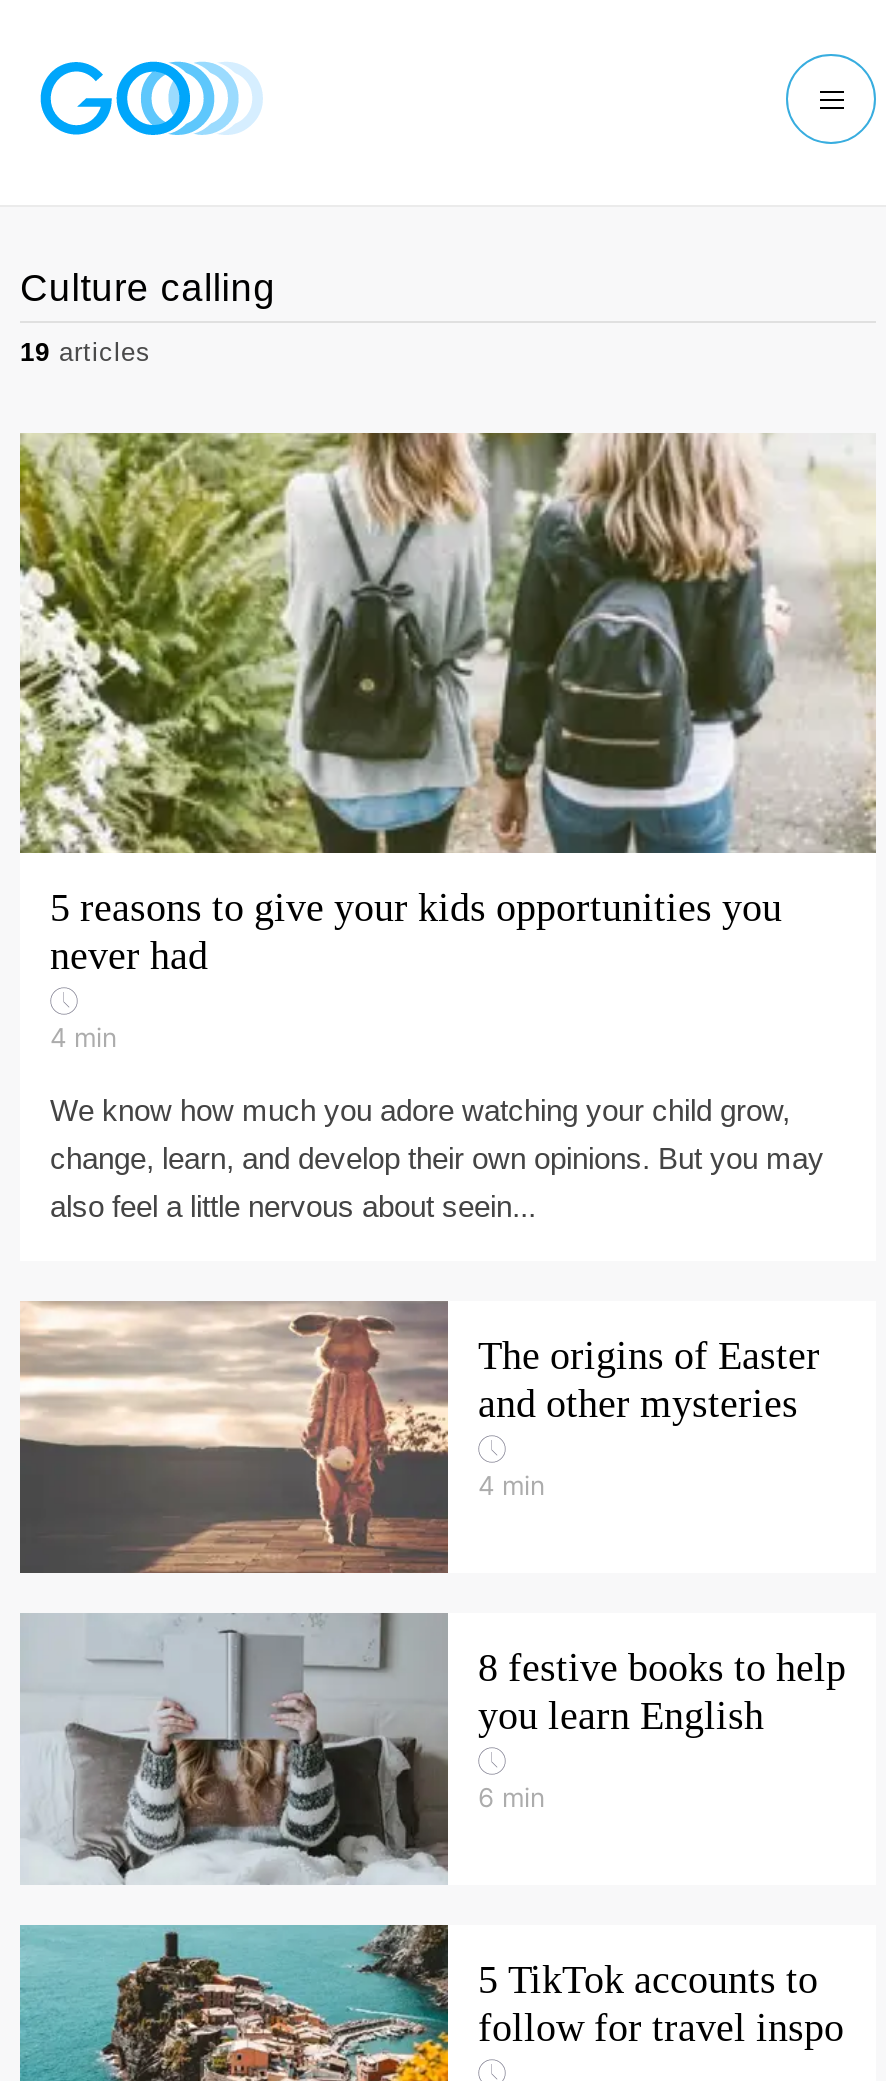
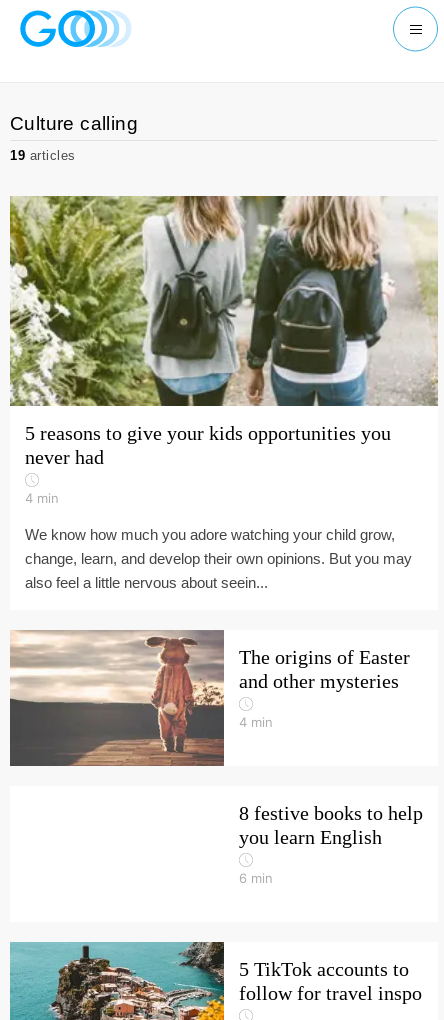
- [image]
